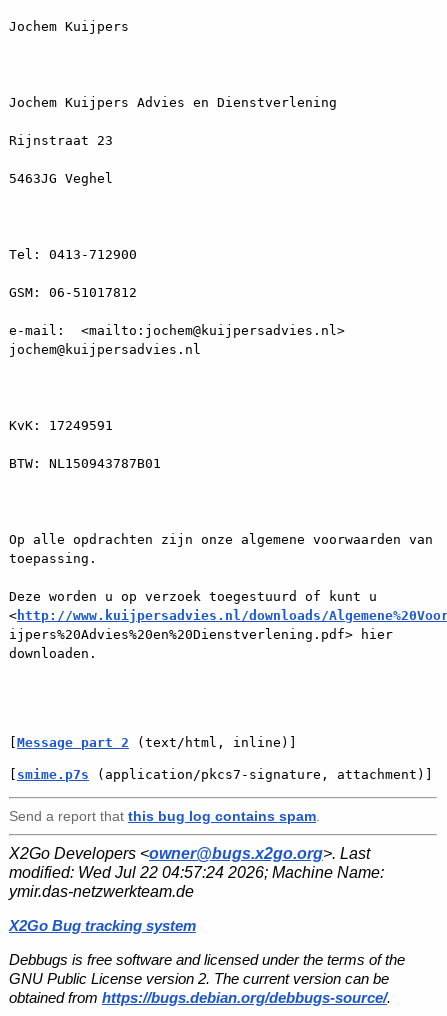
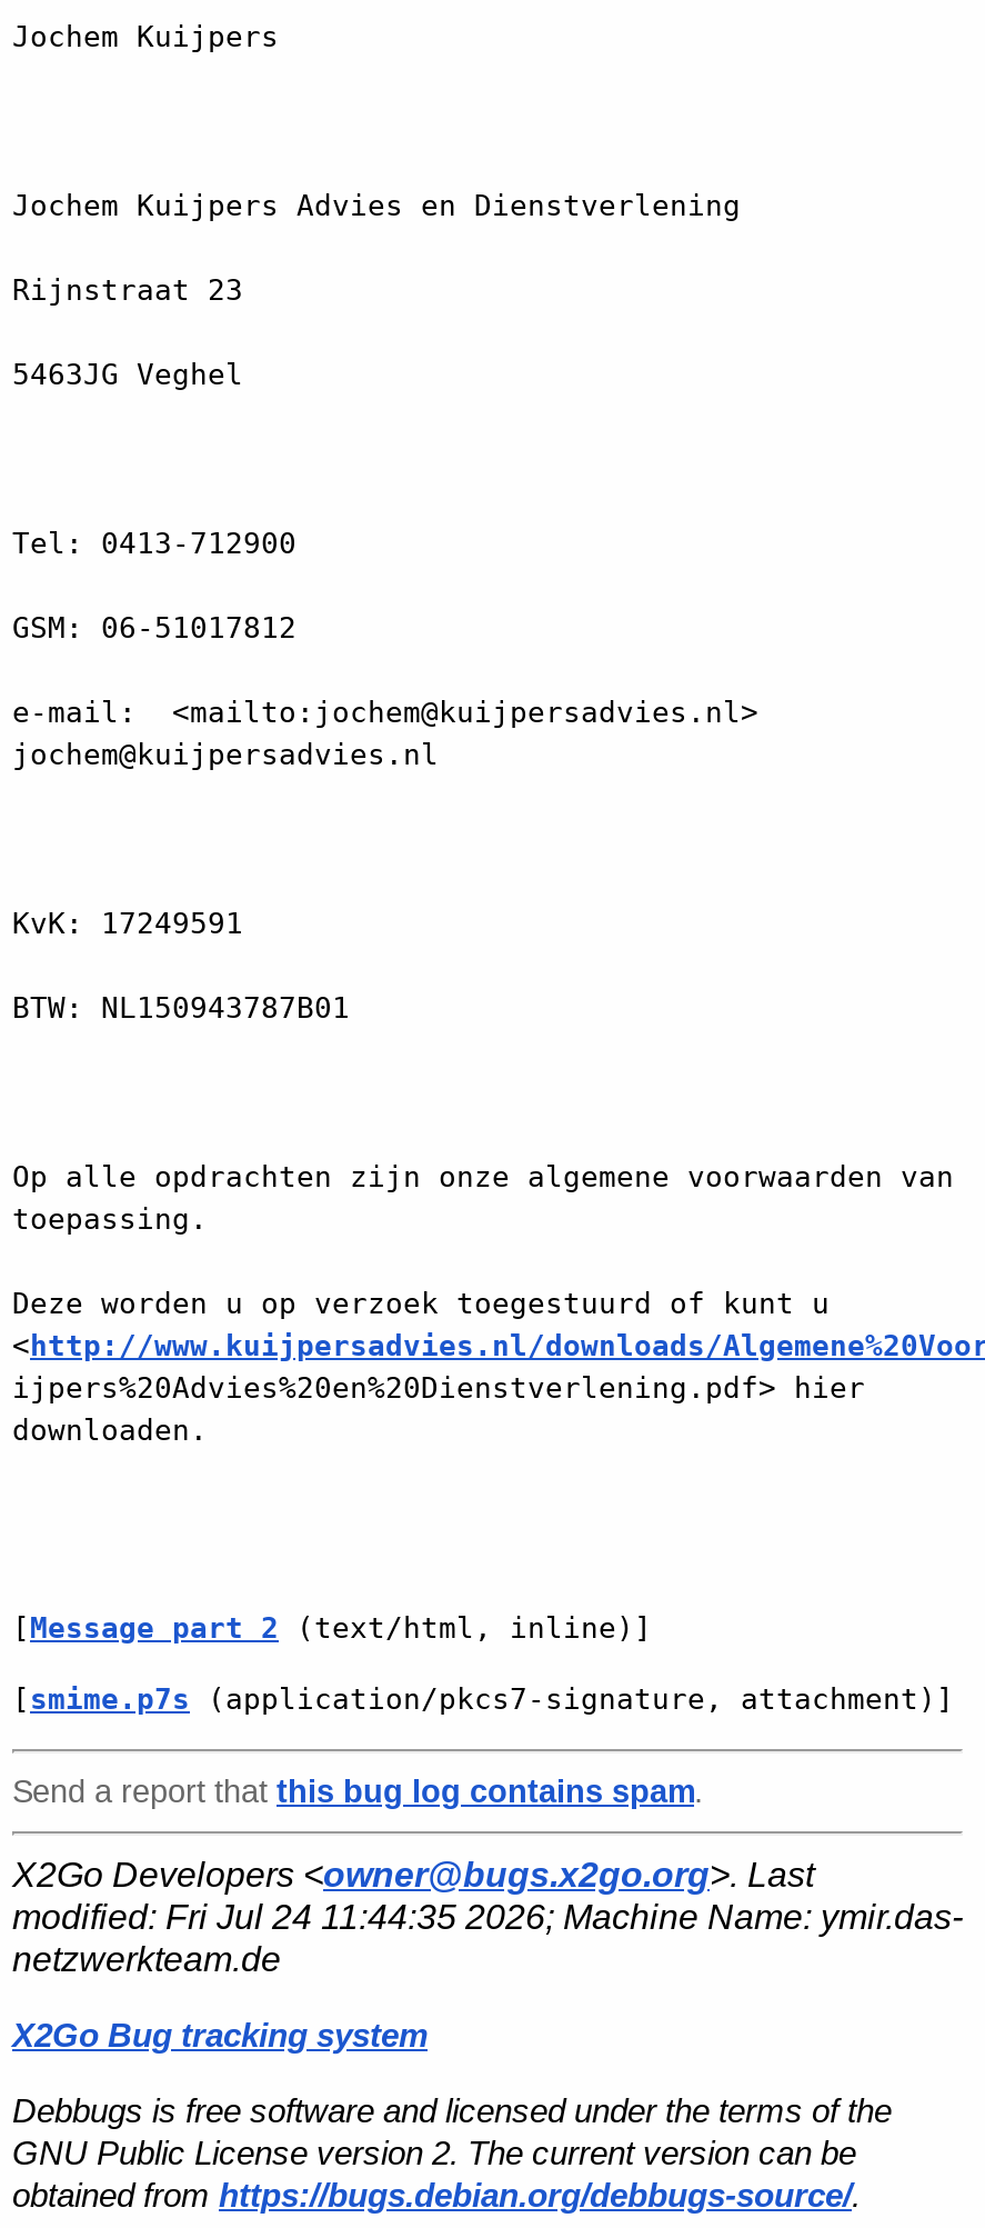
- modified: Wed Jul 22 04:57:24 2026; Machine Name:
- ymir.das-netzwerkteam.de
+ modified: Fri Jul 24 11:44:35 2026; Machine Name: ymir.das-
+ netzwerkteam.de
